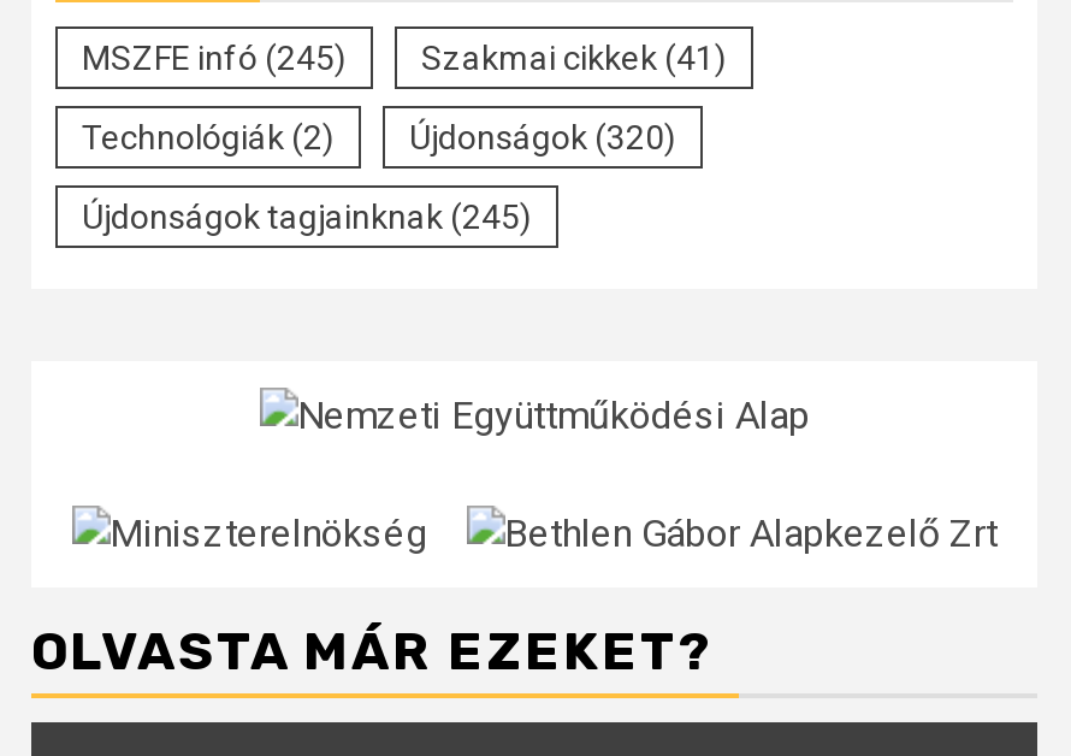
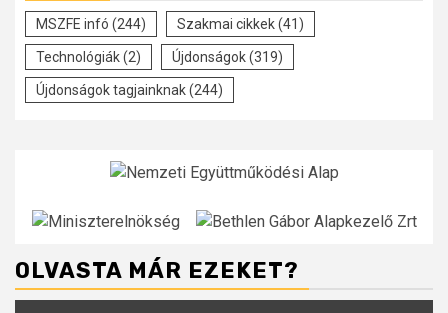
- MSZFE infó (245) Szakmai cikkek (41)
+ MSZFE infó (244) Szakmai cikkek (41)

- Technológiák (2) Újdonságok (320)
+ Technológiák (2) Újdonságok (319)

- Újdonságok tagjainknak (245)
+ Újdonságok tagjainknak (244)
